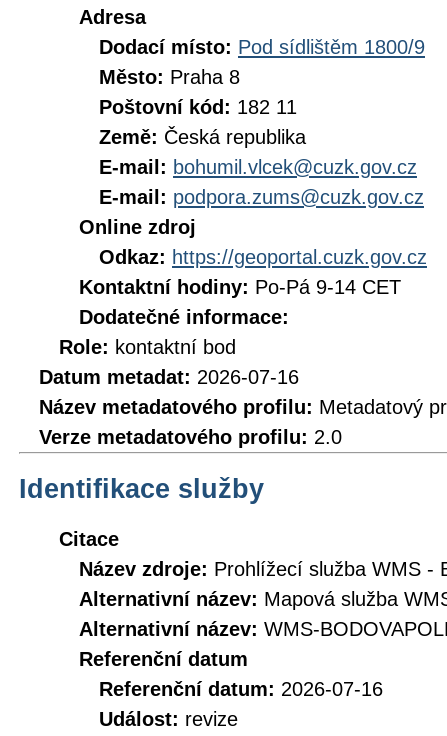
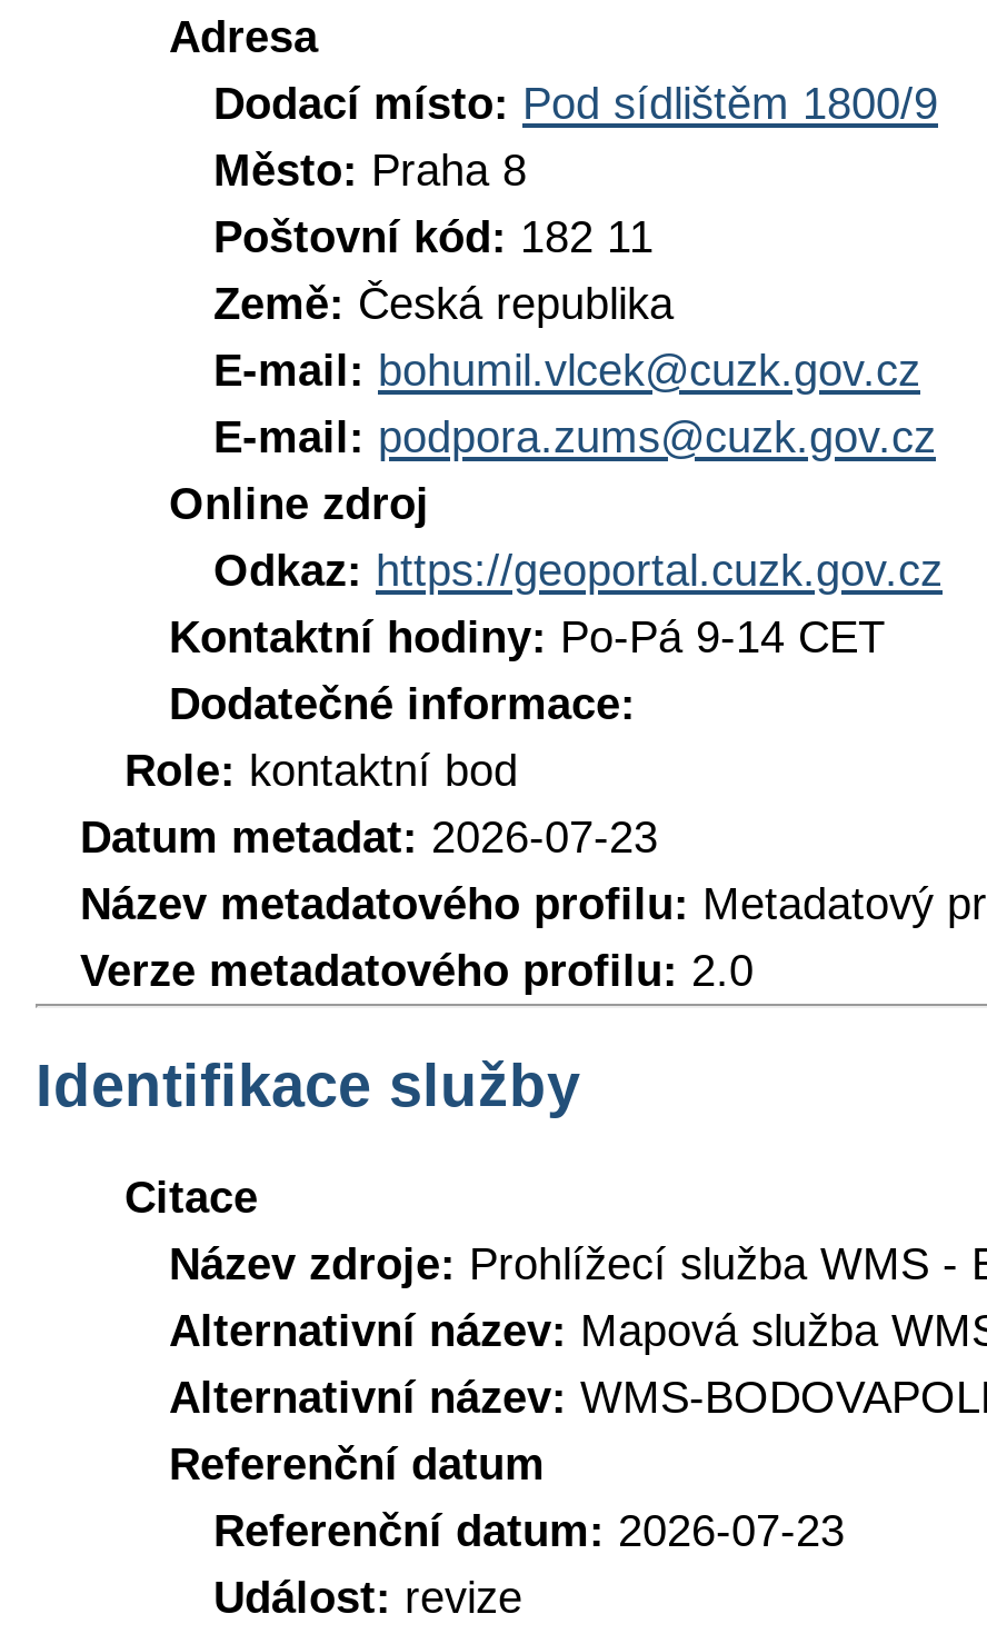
- Datum metadat: 2026-07-16
+ Datum metadat: 2026-07-23

- Referenční datum: 2026-07-16
+ Referenční datum: 2026-07-23
